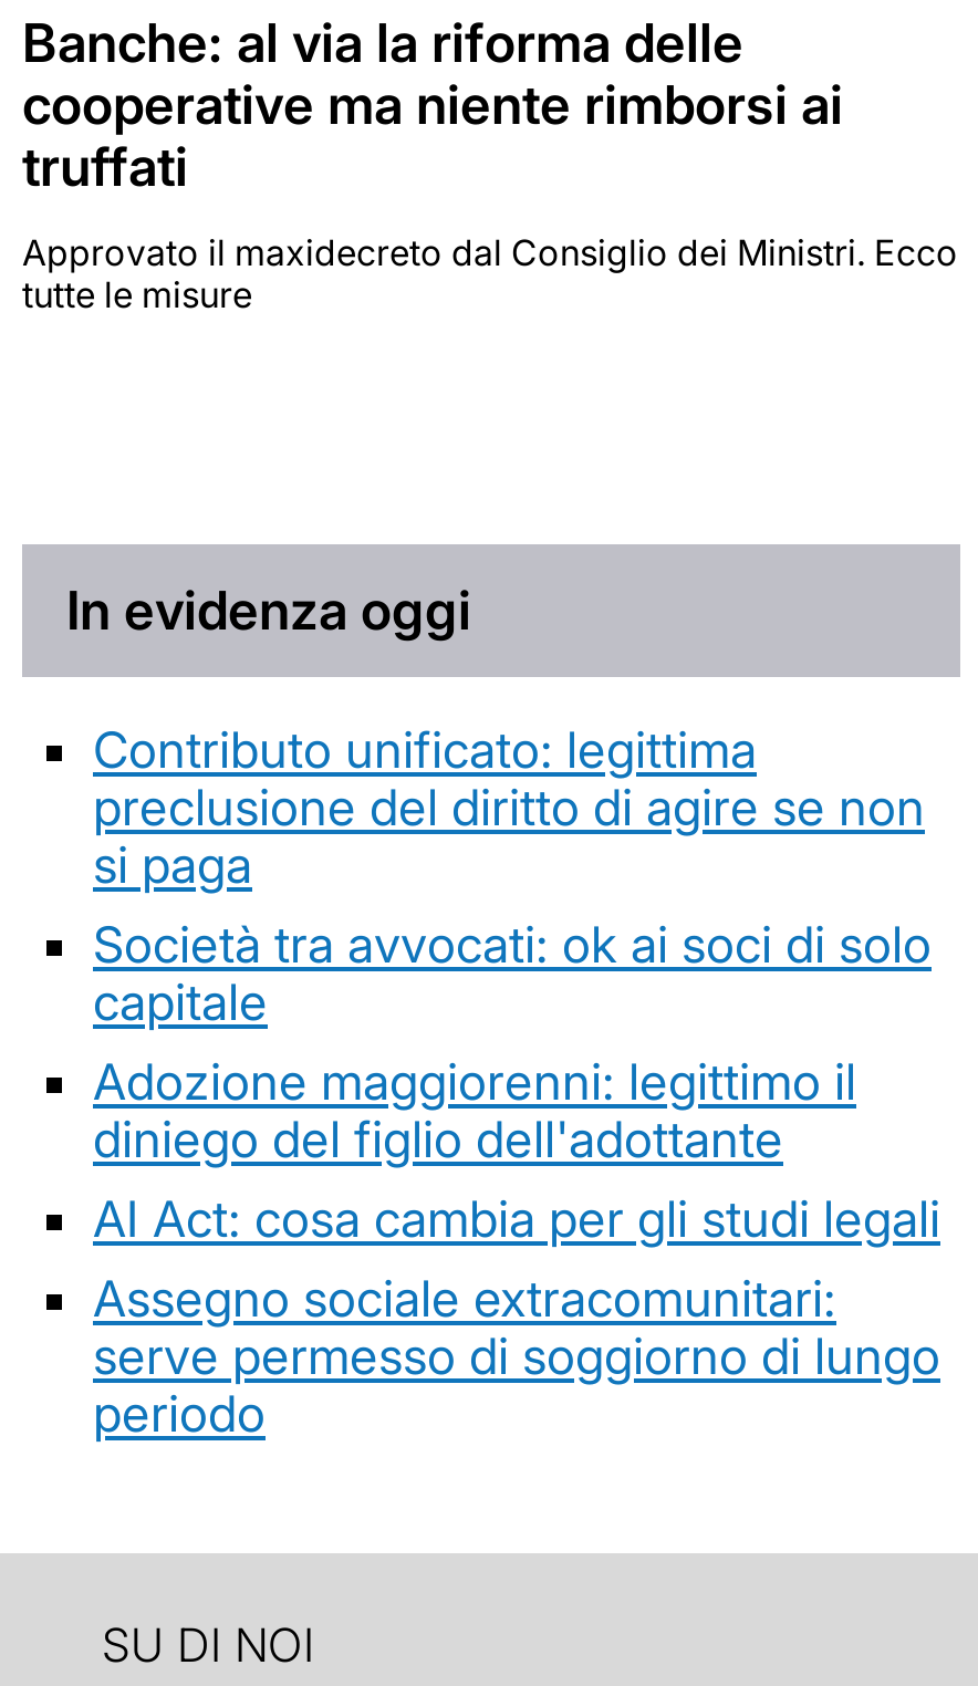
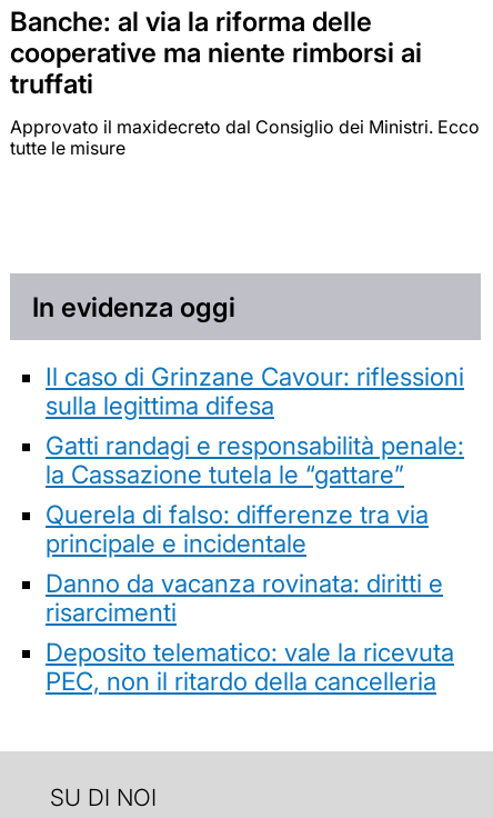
- Contributo unificato: legittima
- preclusione del diritto di agire se non
- si paga
- Società tra avvocati: ok ai soci di solo
- capitale
- Adozione maggiorenni: legittimo il
- diniego del figlio dell'adottante
- AI Act: cosa cambia per gli studi legali
- Assegno sociale extracomunitari:
- serve permesso di soggiorno di lungo
- periodo
+ Il caso di Grinzane Cavour: riflessioni
+ sulla legittima difesa
+ Gatti randagi e responsabilità penale:
+ la Cassazione tutela le “gattare”
+ Querela di falso: differenze tra via
+ principale e incidentale
+ Danno da vacanza rovinata: diritti e
+ risarcimenti
+ Deposito telematico: vale la ricevuta
+ PEC, non il ritardo della cancelleria
